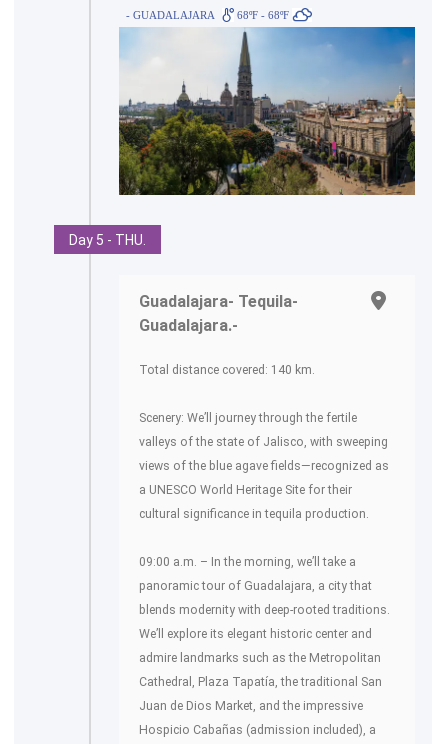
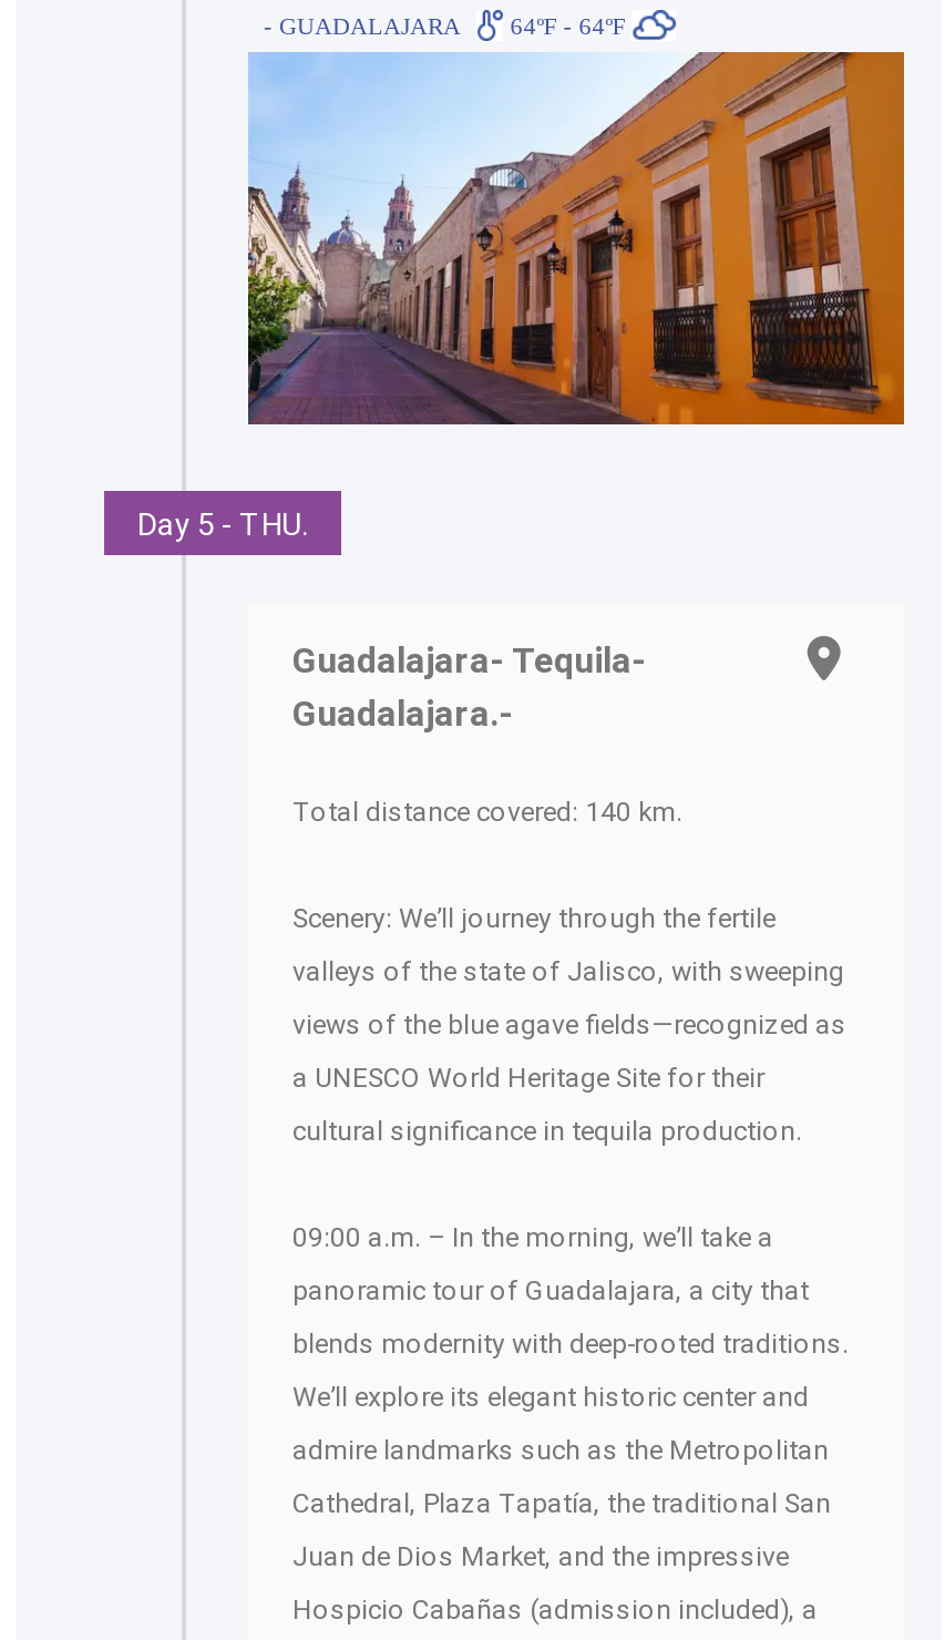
- - GUADALAJARA 68ºF - 68ºF
+ - GUADALAJARA 64ºF - 64ºF

- [image]
+ [image]
